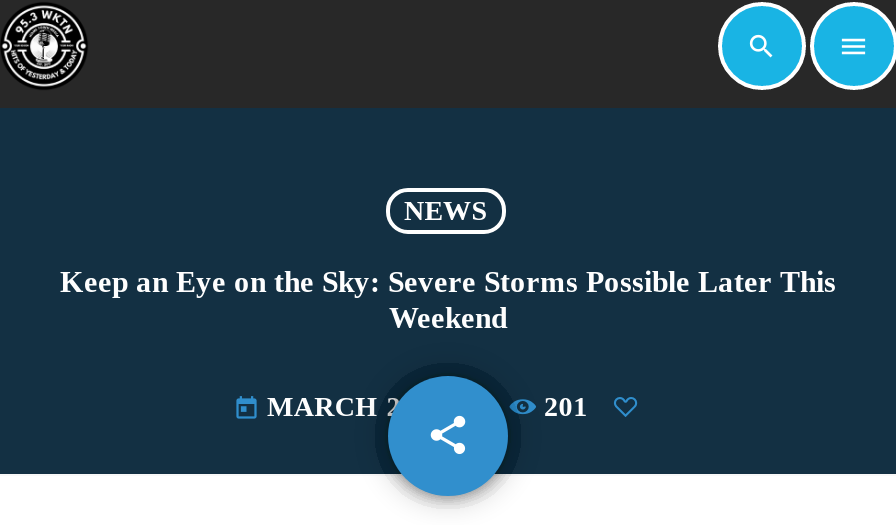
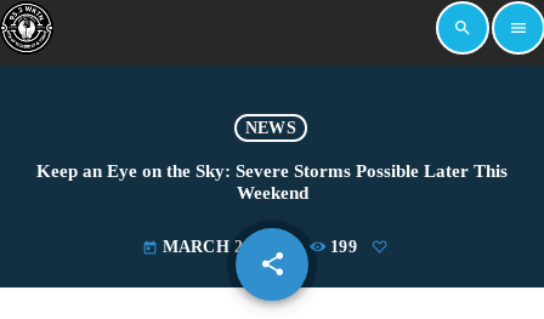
- 201
+ 199
